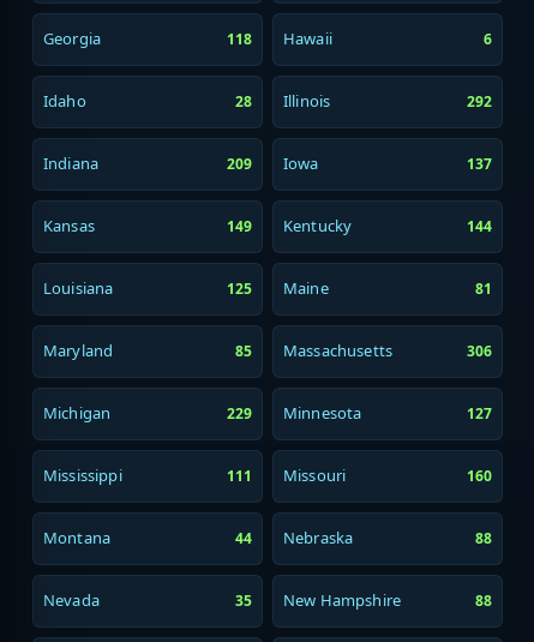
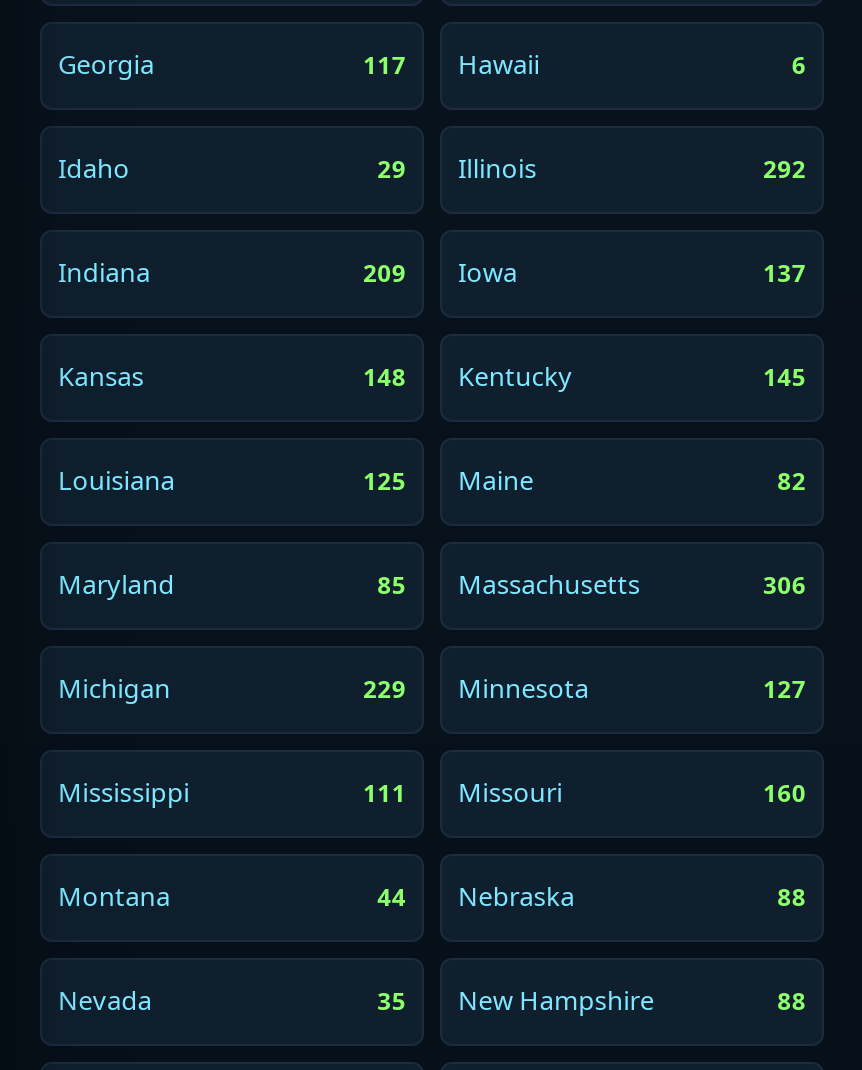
- 118 Hawaii
+ 117 Hawaii

- 28 Illinois
+ 29 Illinois

- 149 Kentucky
+ 148 Kentucky

- 144
+ 145

- 81
+ 82
